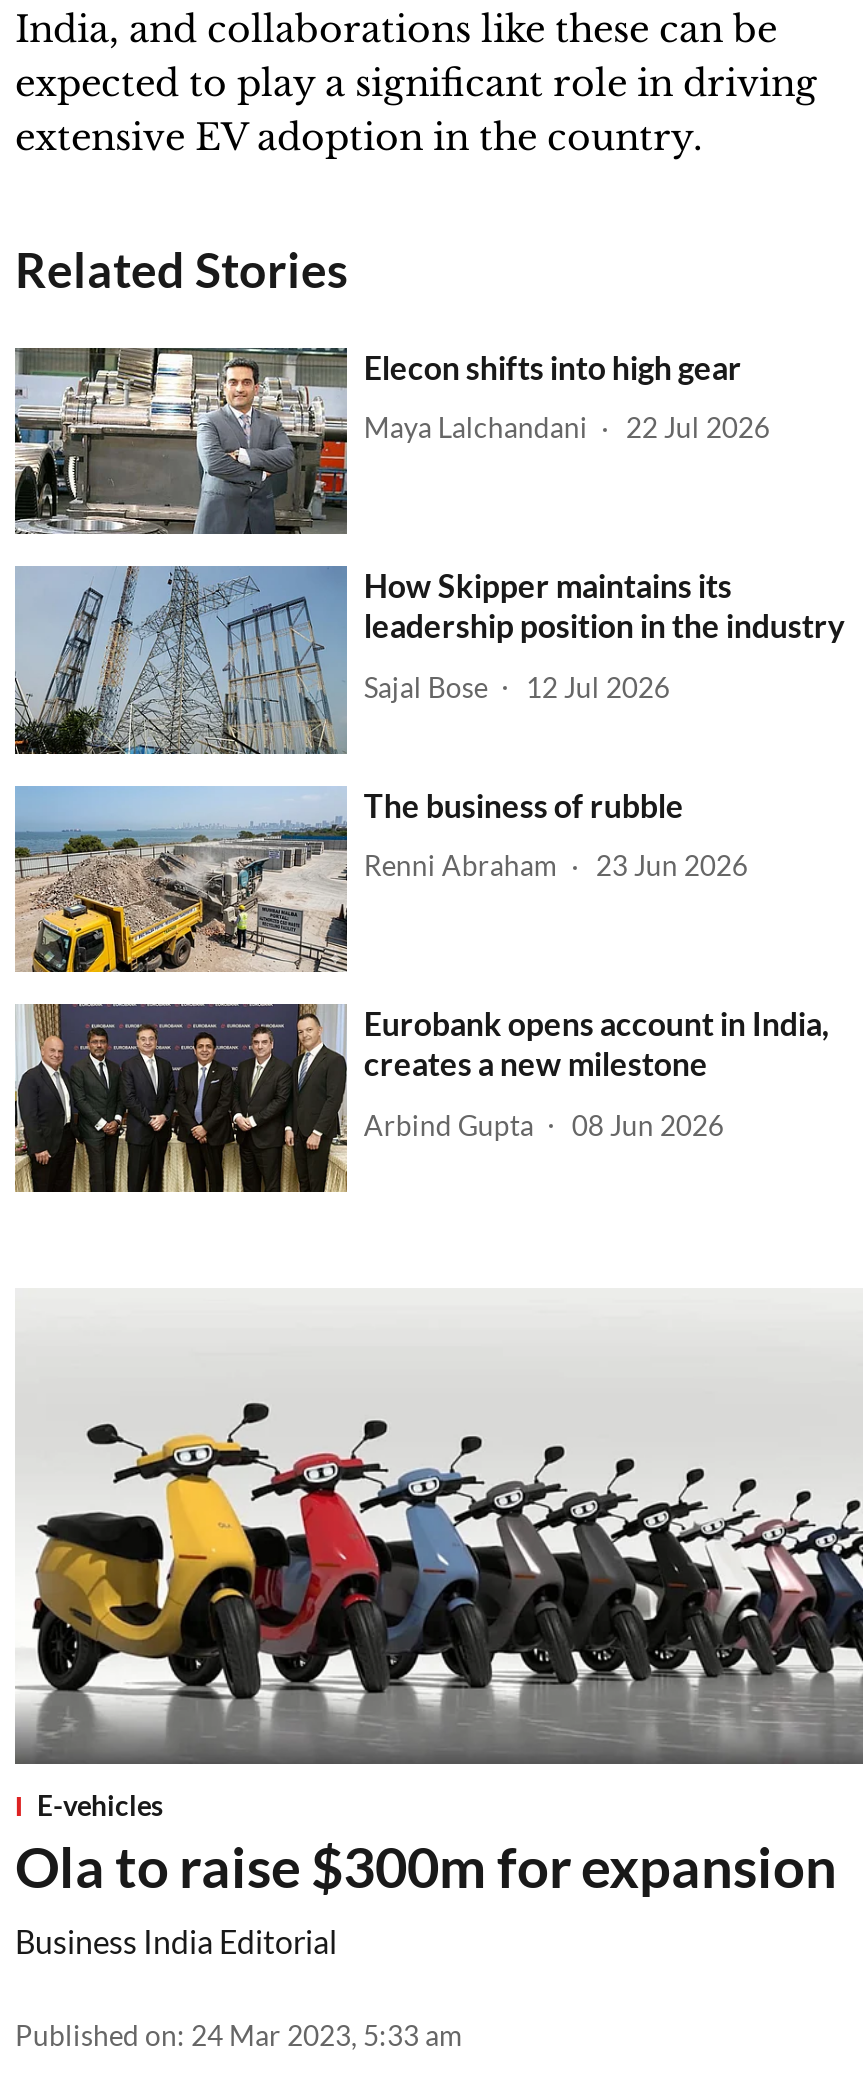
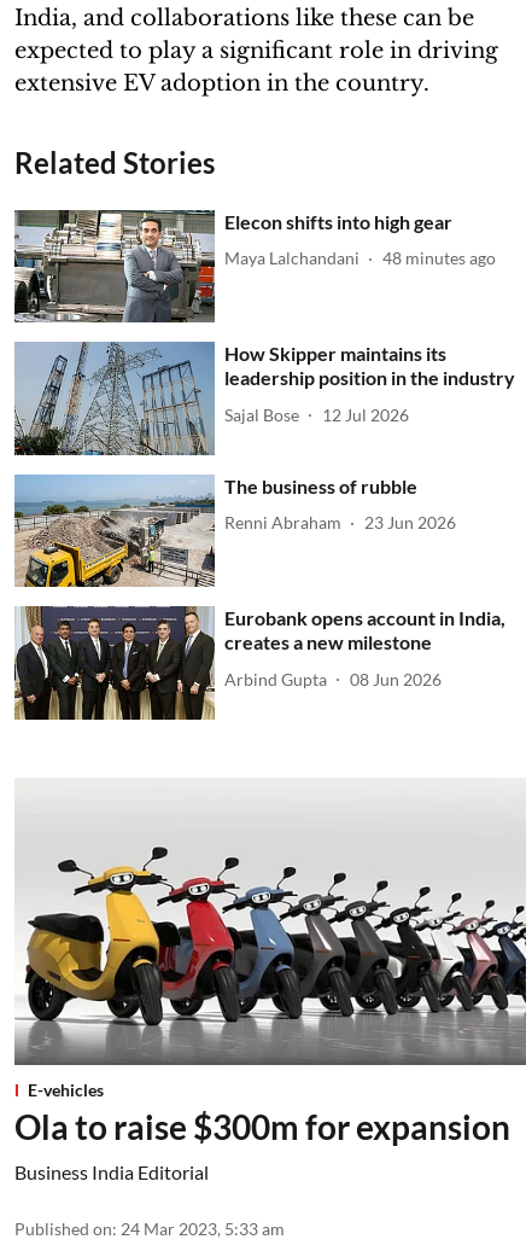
- Maya Lalchandani 22 Jul 2026
+ Maya Lalchandani 48 minutes ago
